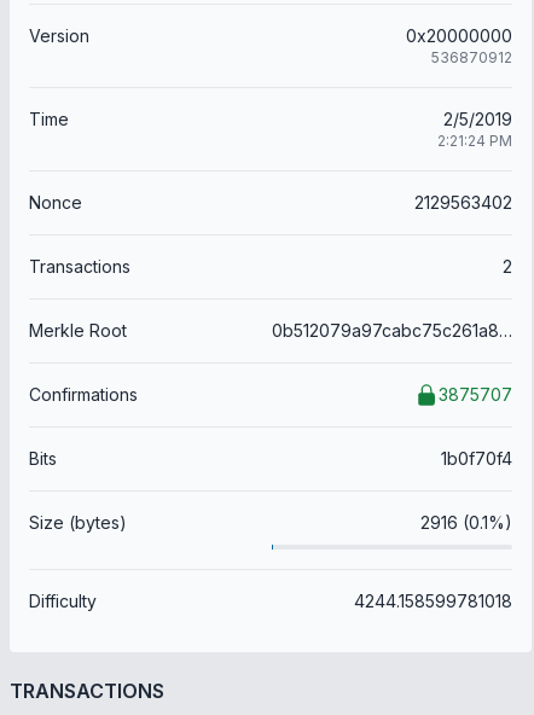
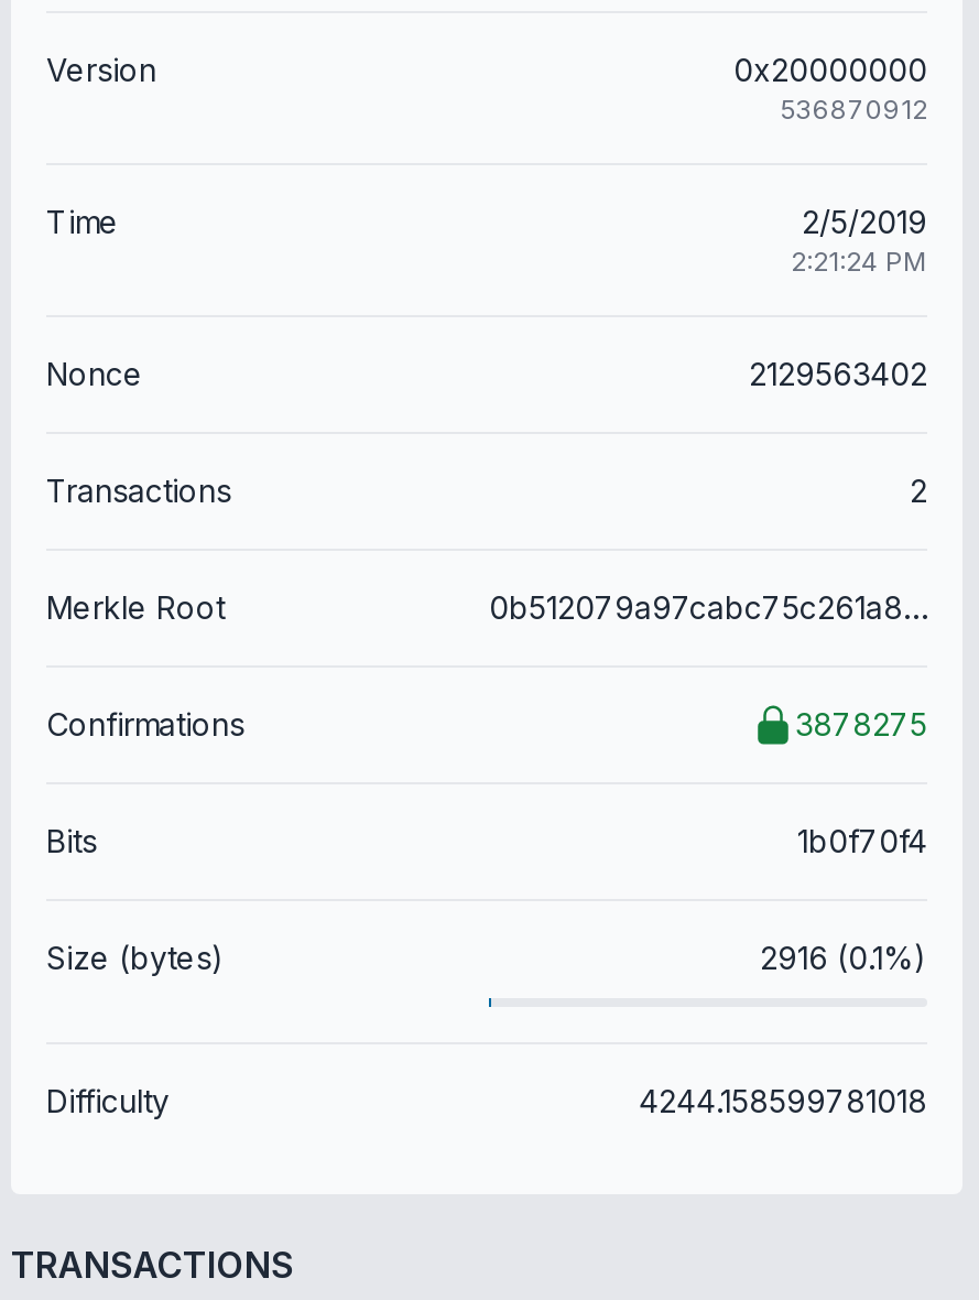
- 3875707
+ 3878275
